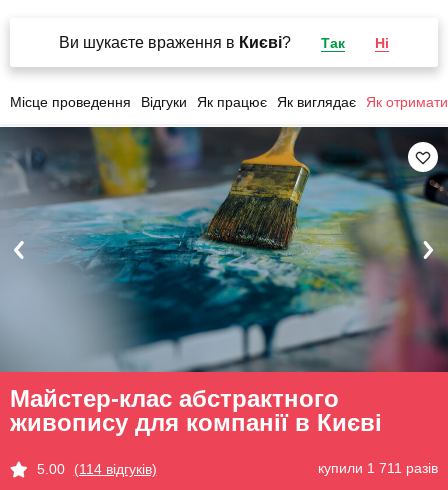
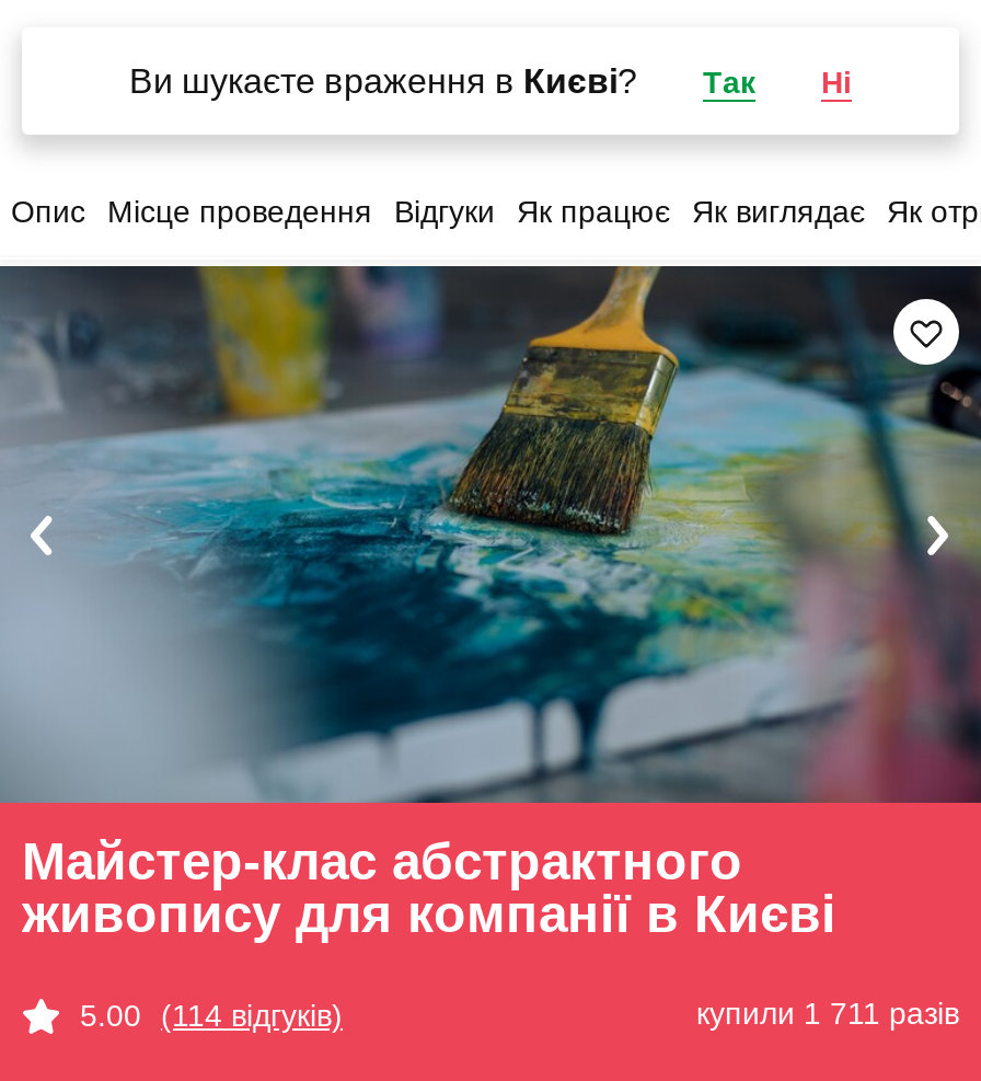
+ Опис
